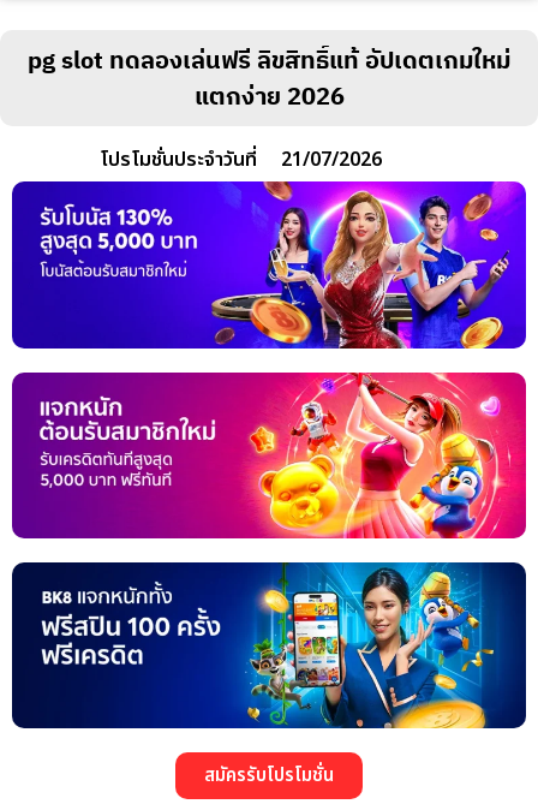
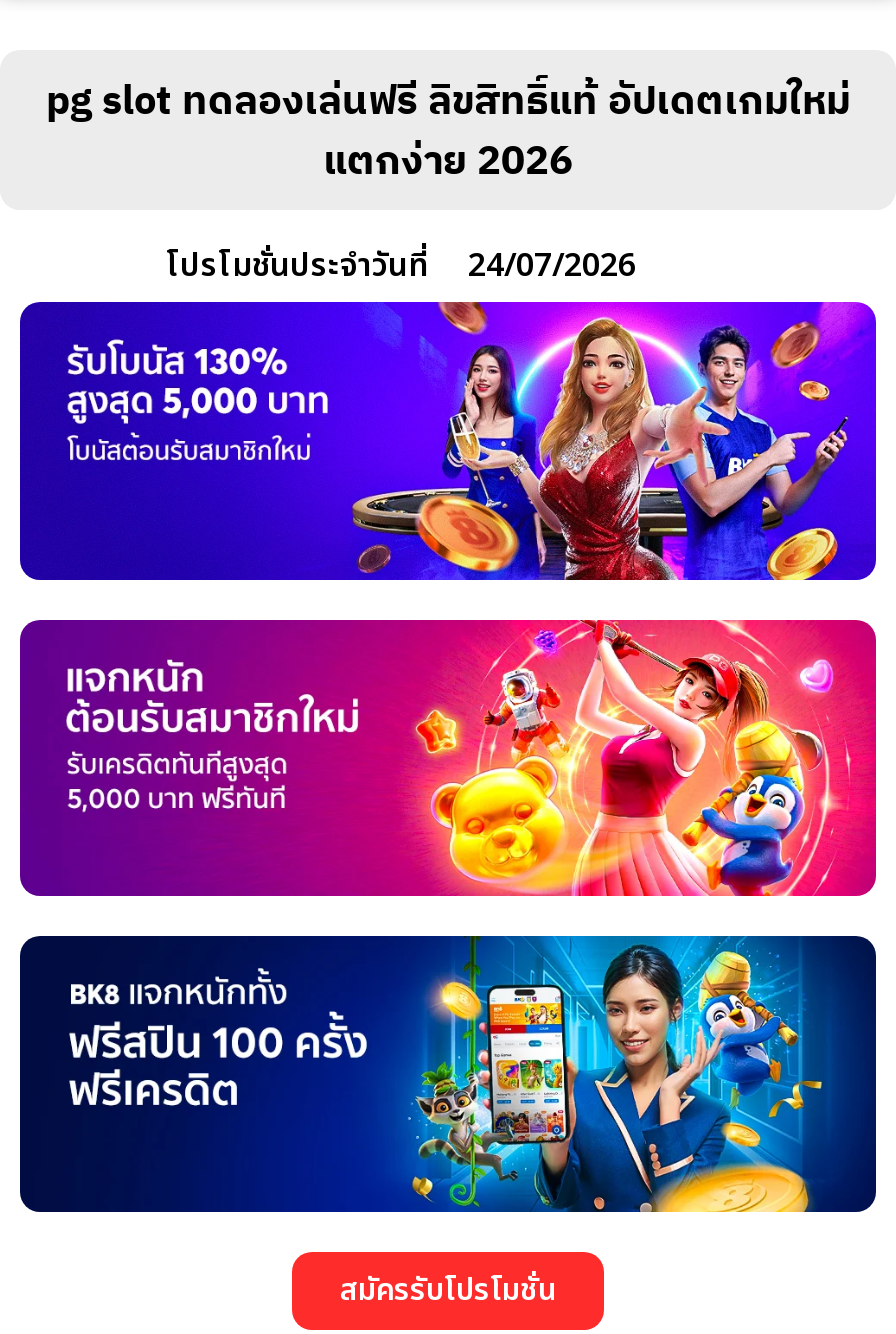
- โปรโมชั่นประจำวันที่ 21/07/2026
+ โปรโมชั่นประจำวันที่ 24/07/2026
